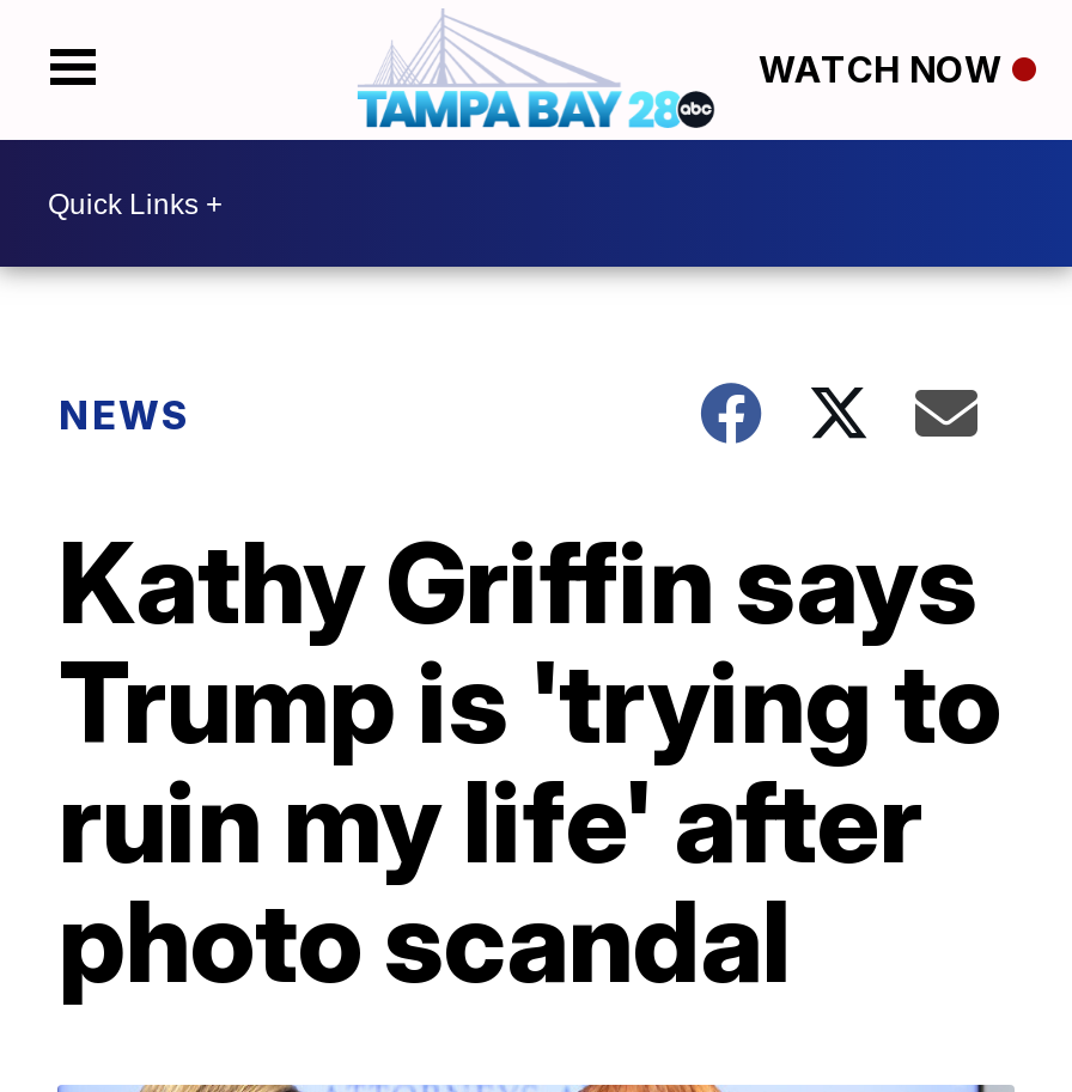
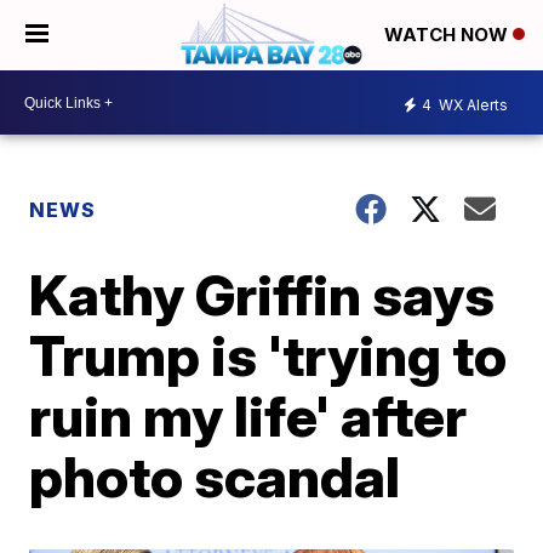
+ 4 WX Alerts
